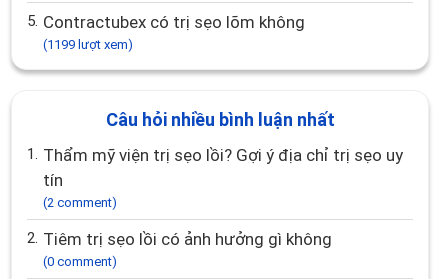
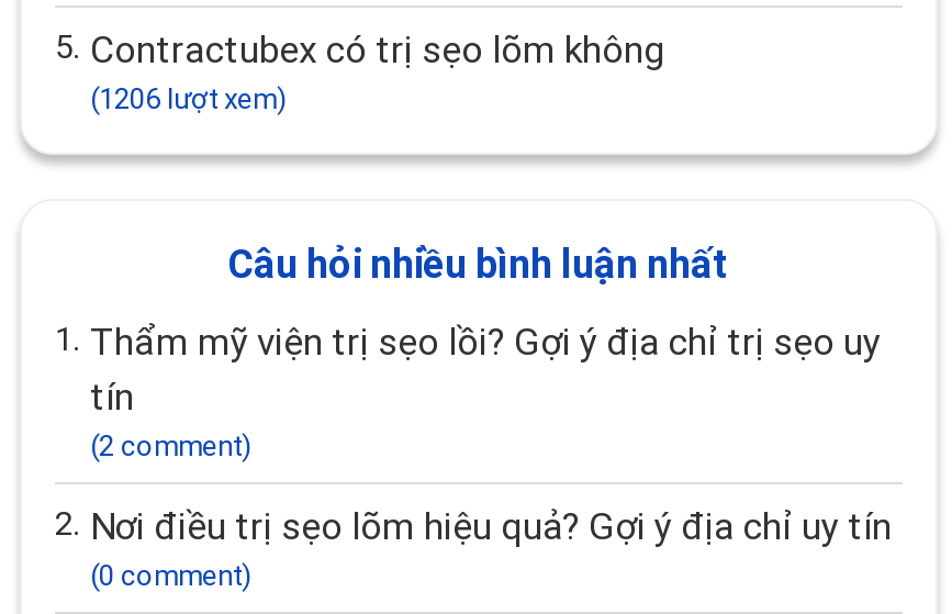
- (1199 lượt xem)
+ (1206 lượt xem)

- Tiêm trị sẹo lồi có ảnh hưởng gì không
+ Nơi điều trị sẹo lõm hiệu quả? Gợi ý địa chỉ uy tín
